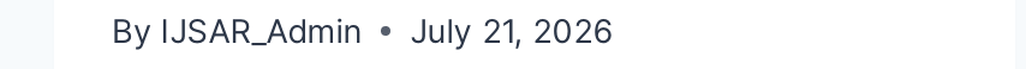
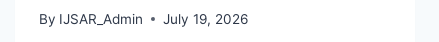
- By IJSAR_Admin July 21, 2026
+ By IJSAR_Admin July 19, 2026
